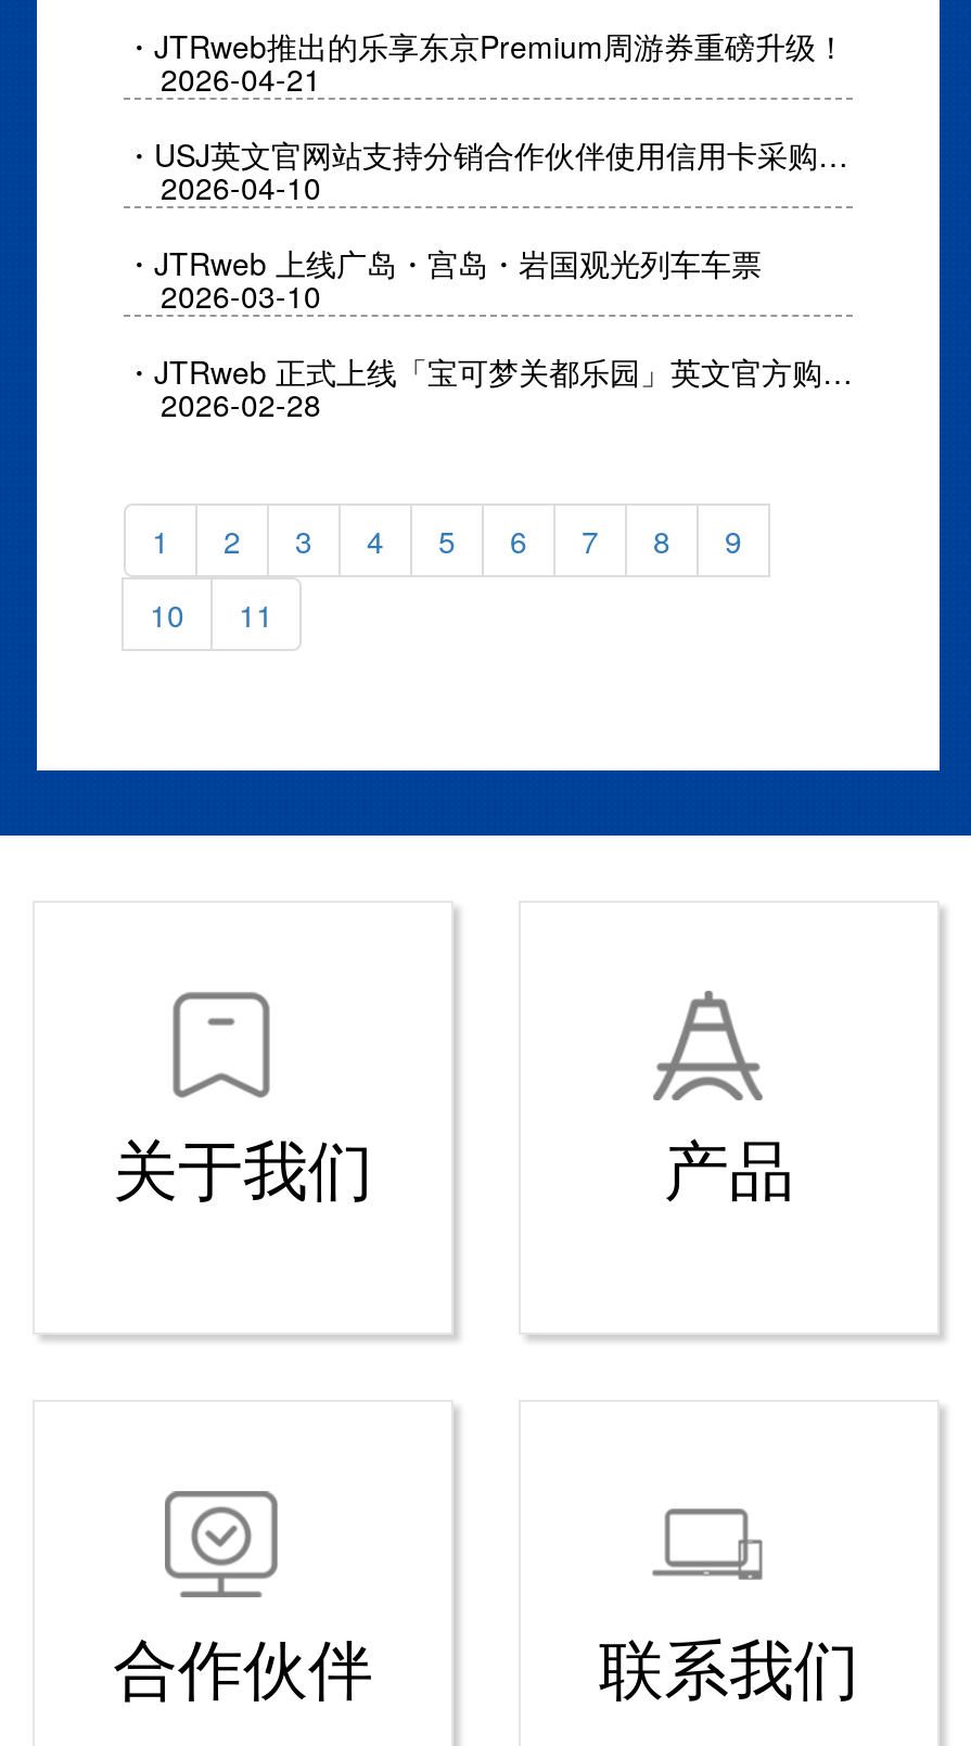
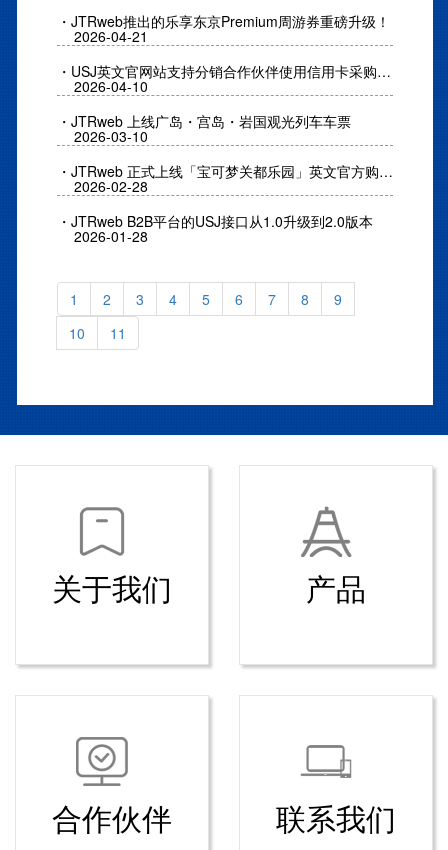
+ ・JTRweb B2B平台的USJ接口从1.0升级到2.0版本
+ 2026-01-28
